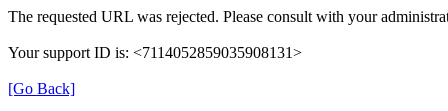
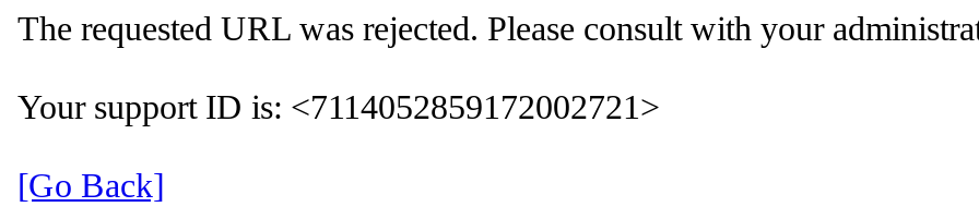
- Your support ID is: <7114052859035908131>
+ Your support ID is: <7114052859172002721>
